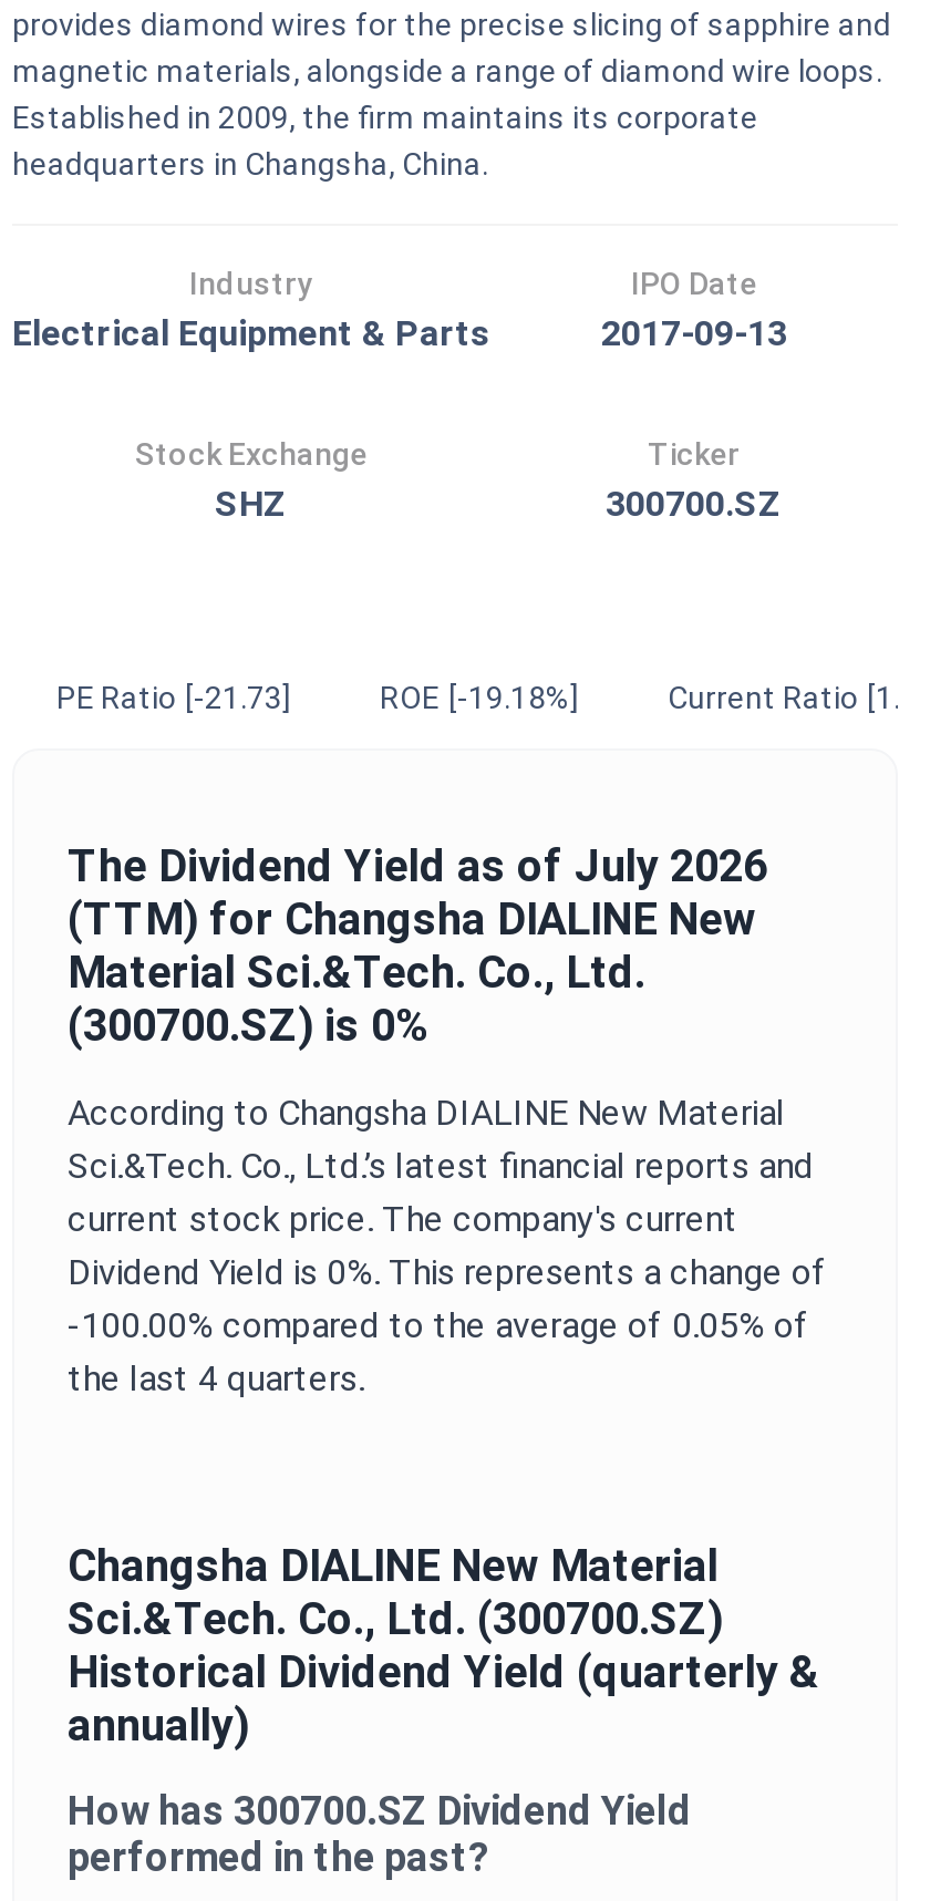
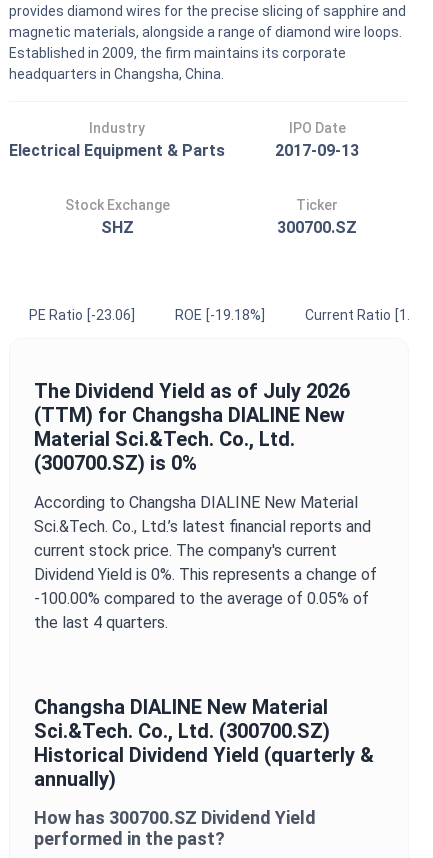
- PE Ratio [-21.73]
+ PE Ratio [-23.06]
